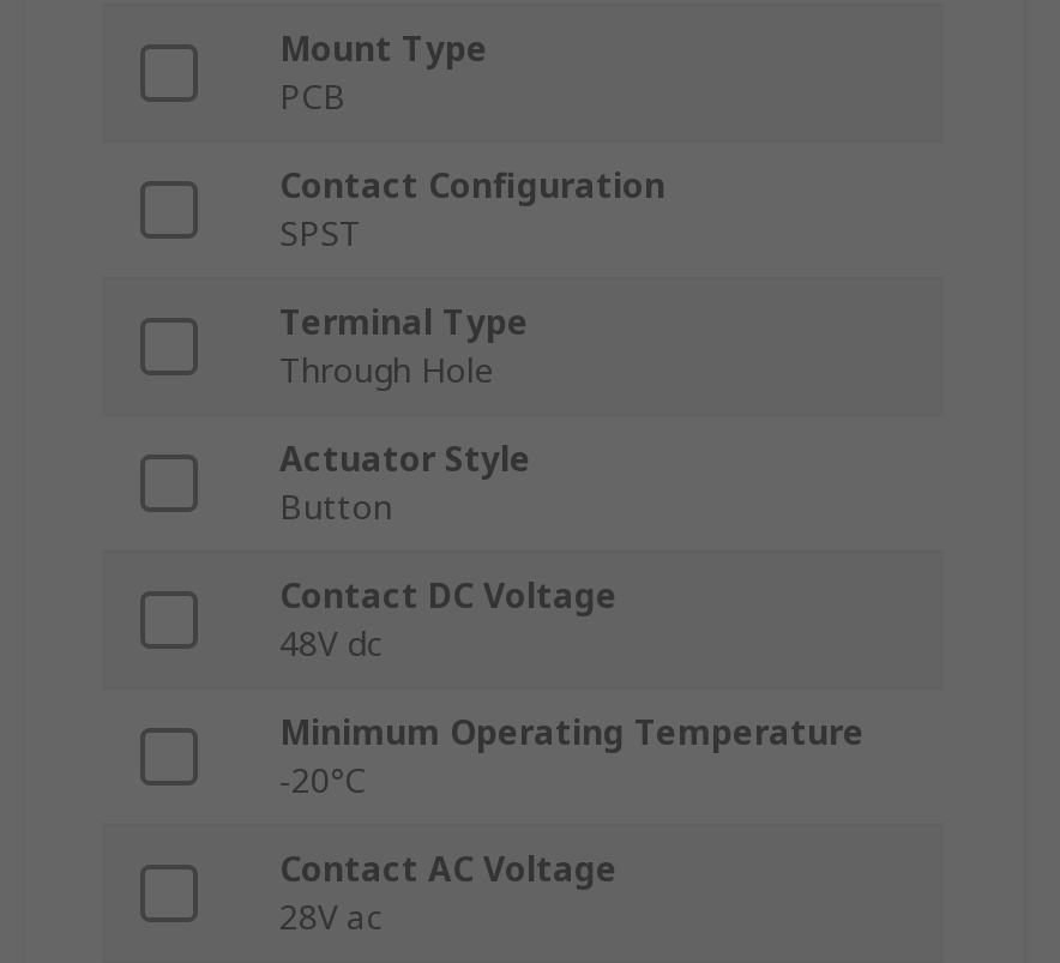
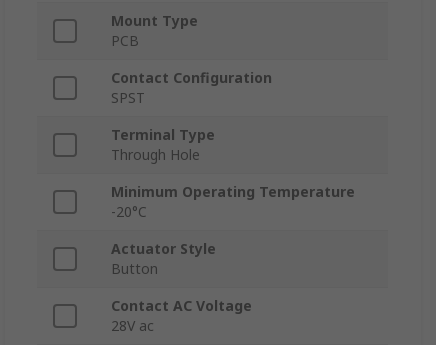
moved down: Actuator Style | Button

- Contact DC Voltage
- 48V dc

moved up: Minimum Operating Temperature | -20°C
